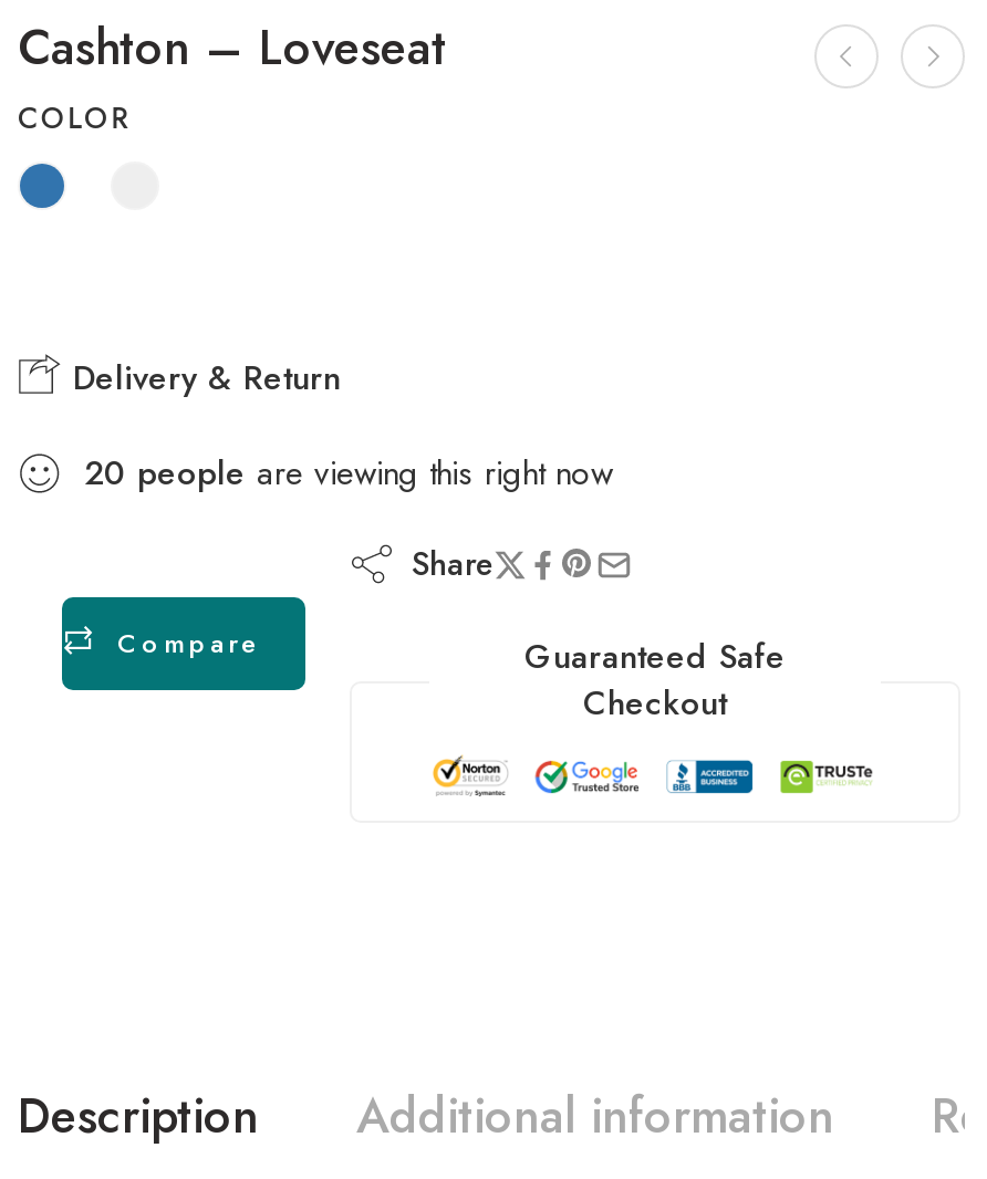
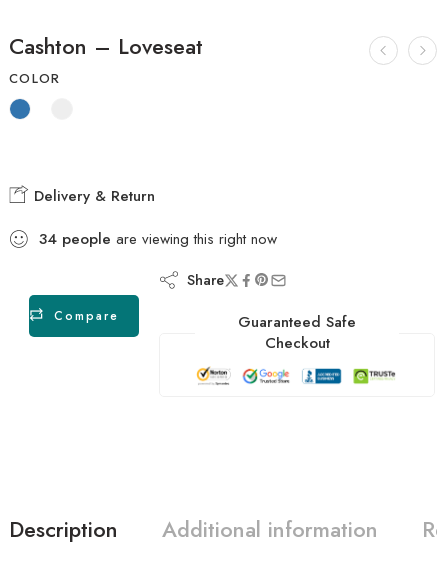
- 20 people are viewing this right now
+ 34 people are viewing this right now
